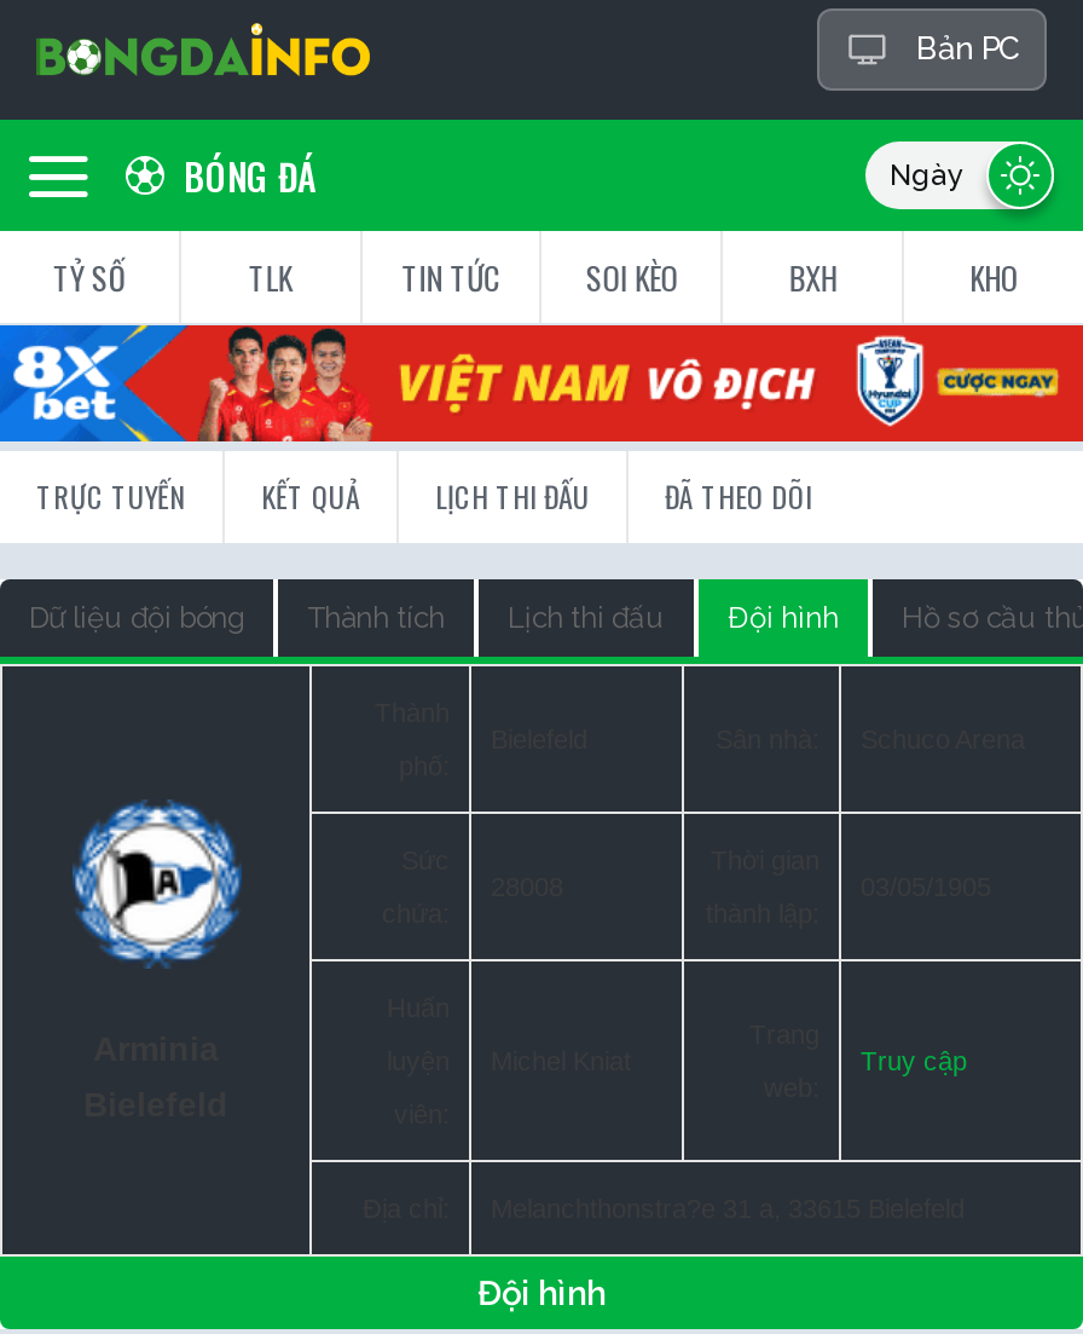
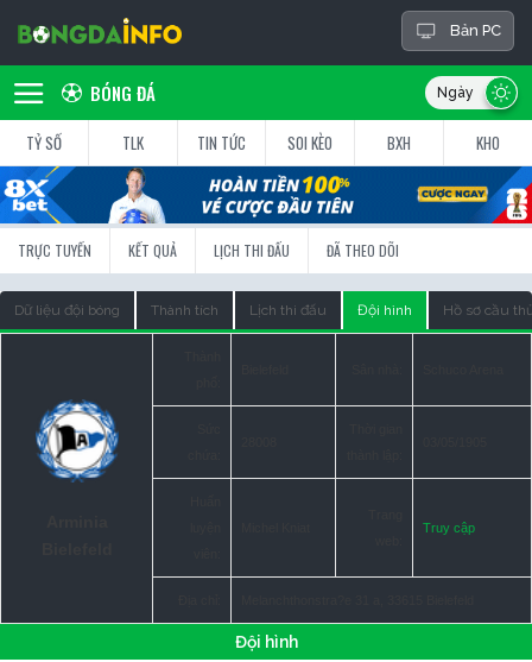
- [image]
+ [image]
